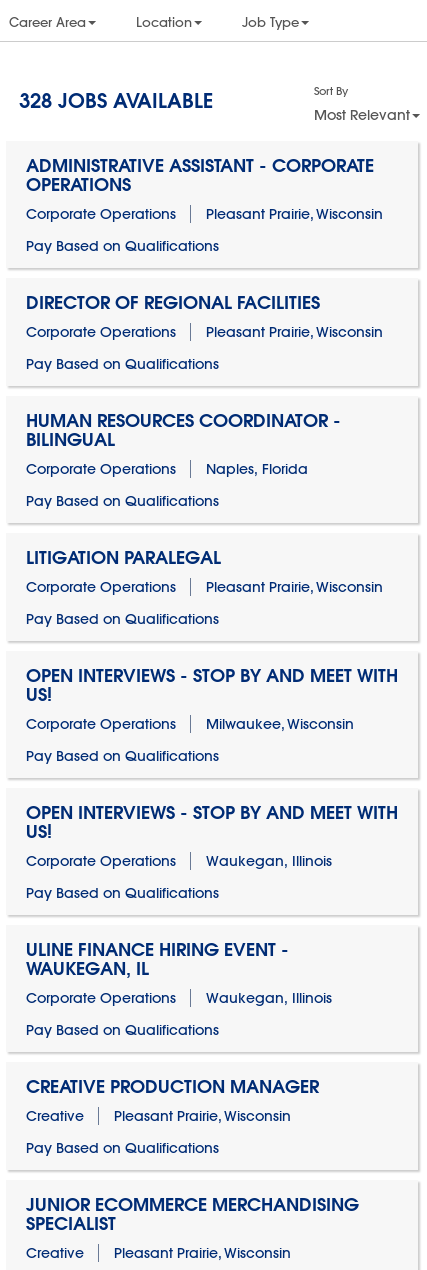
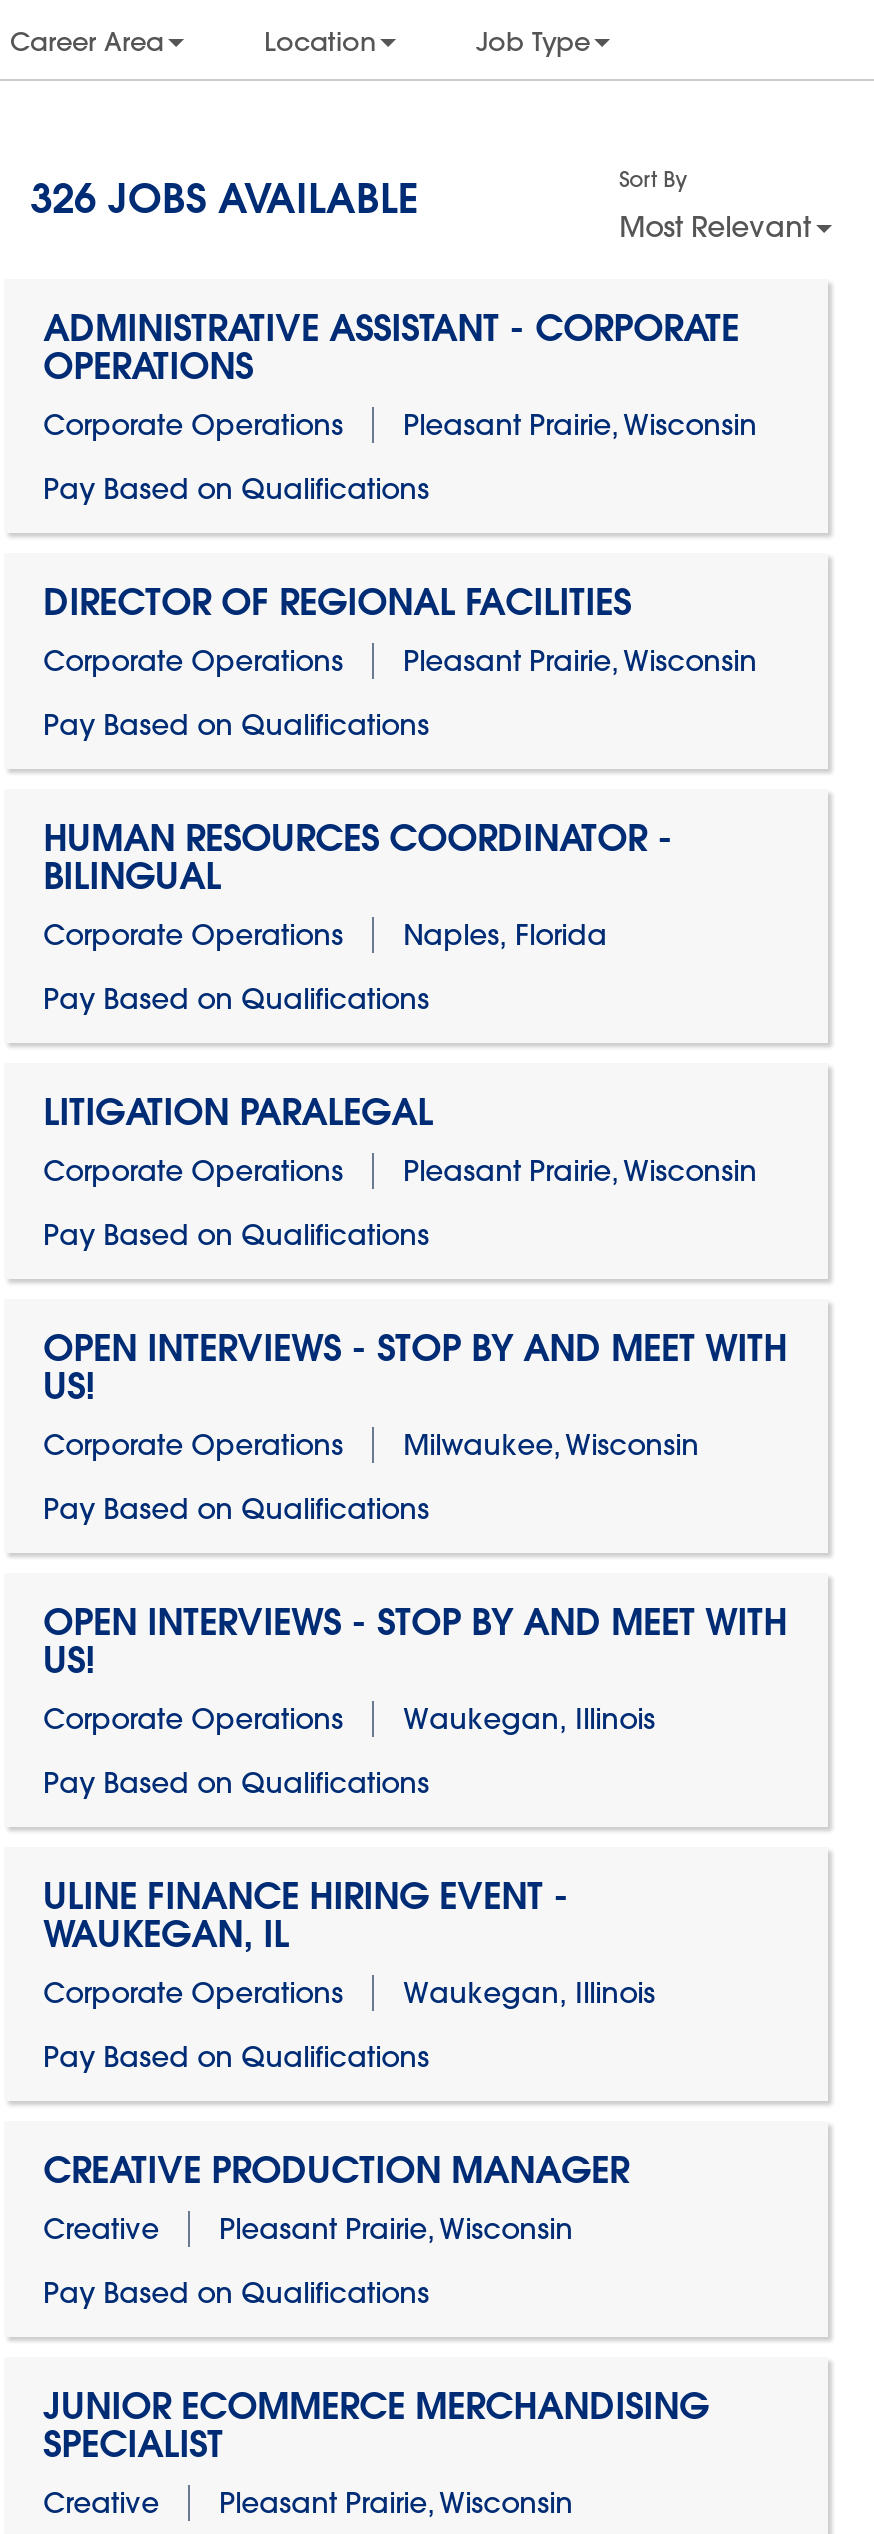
- 328 JOBS AVAILABLE
+ 326 JOBS AVAILABLE
